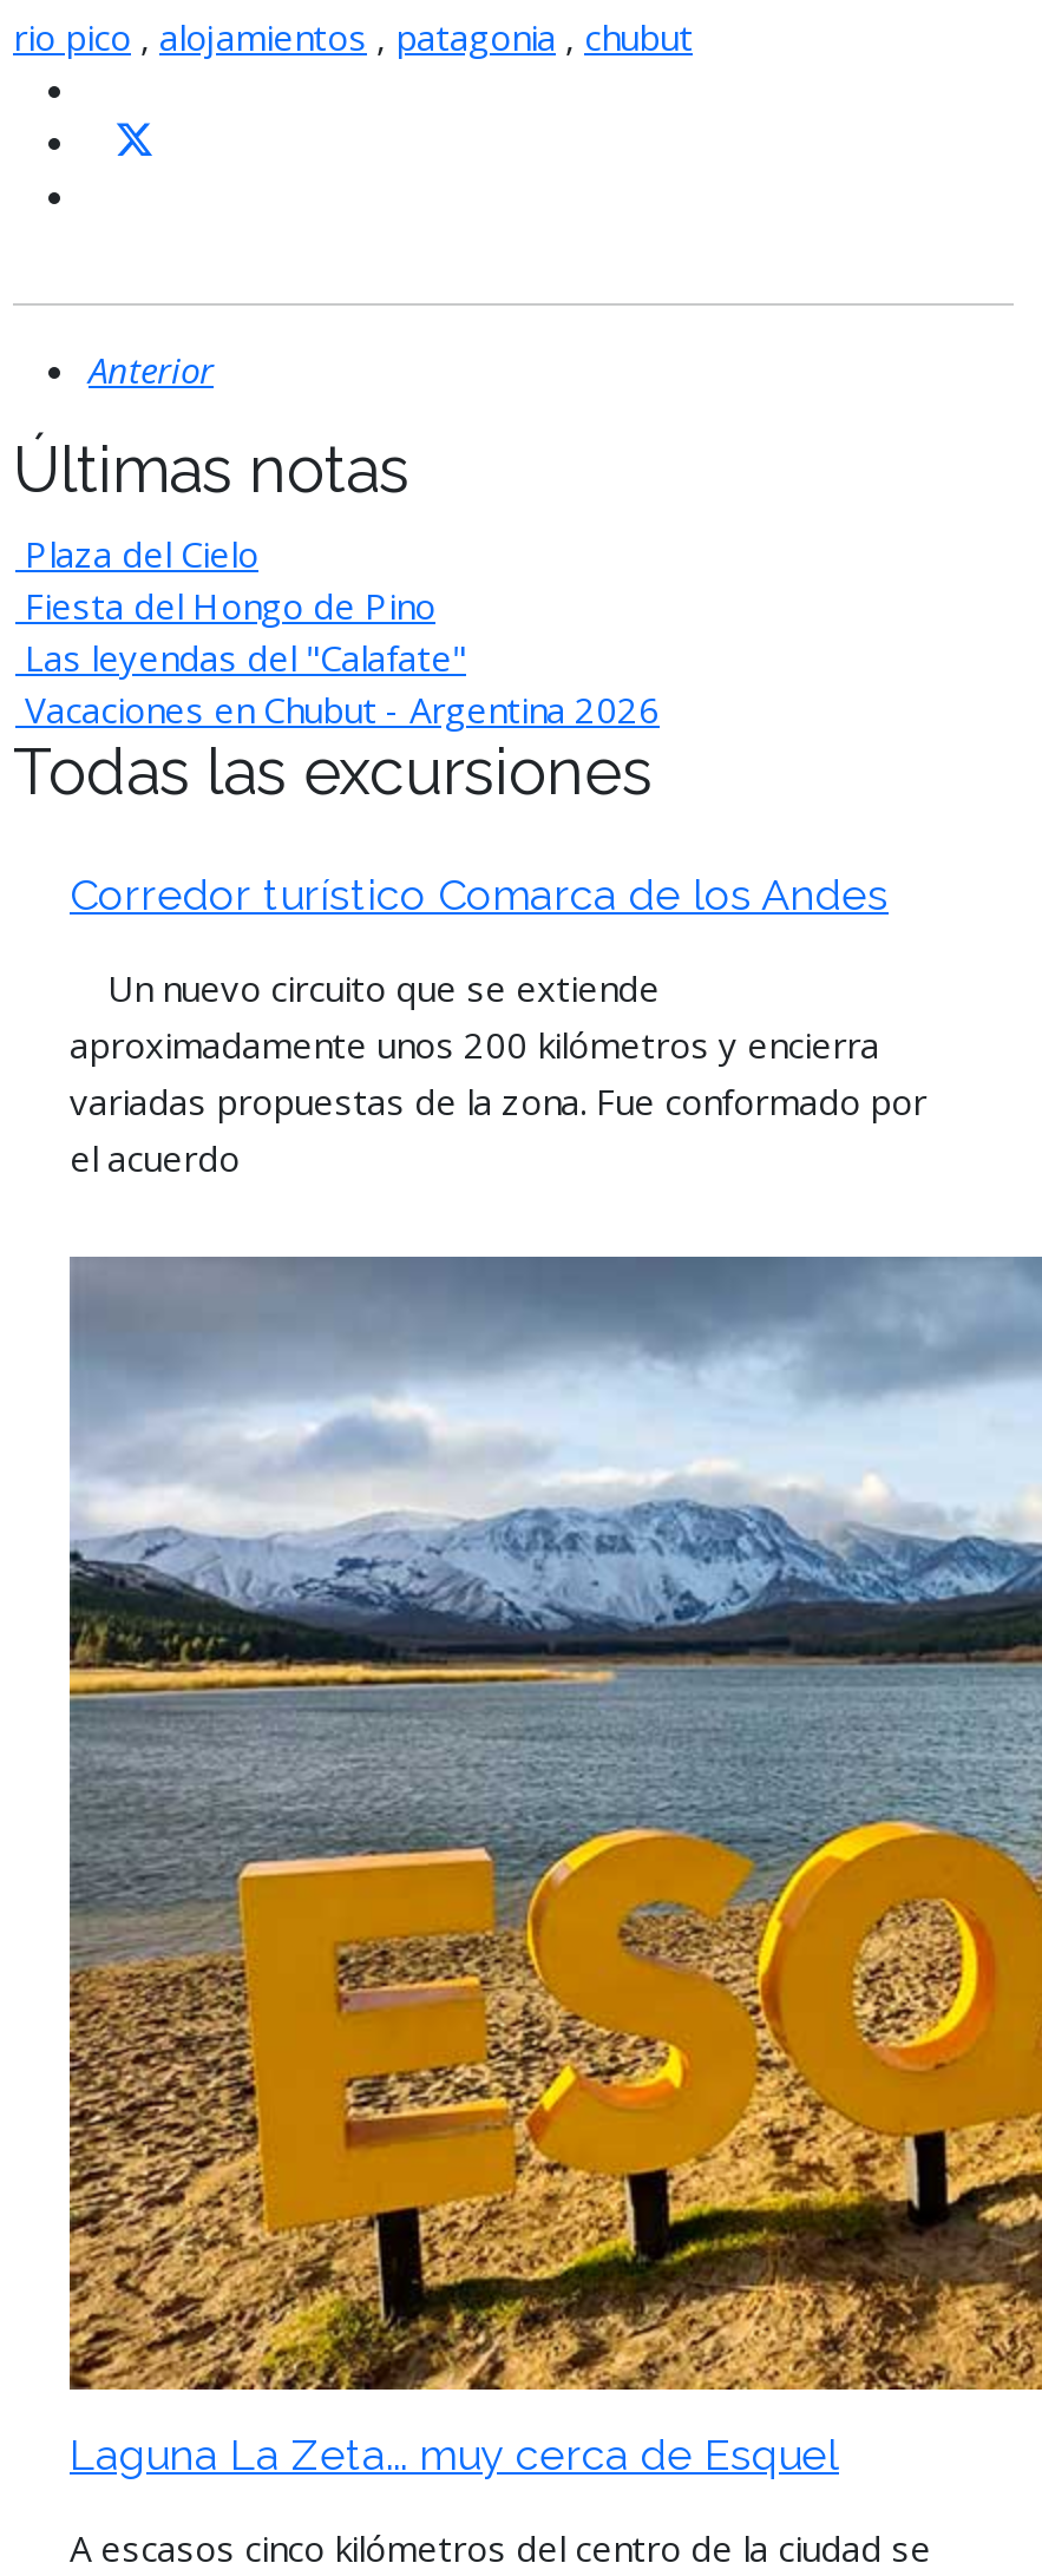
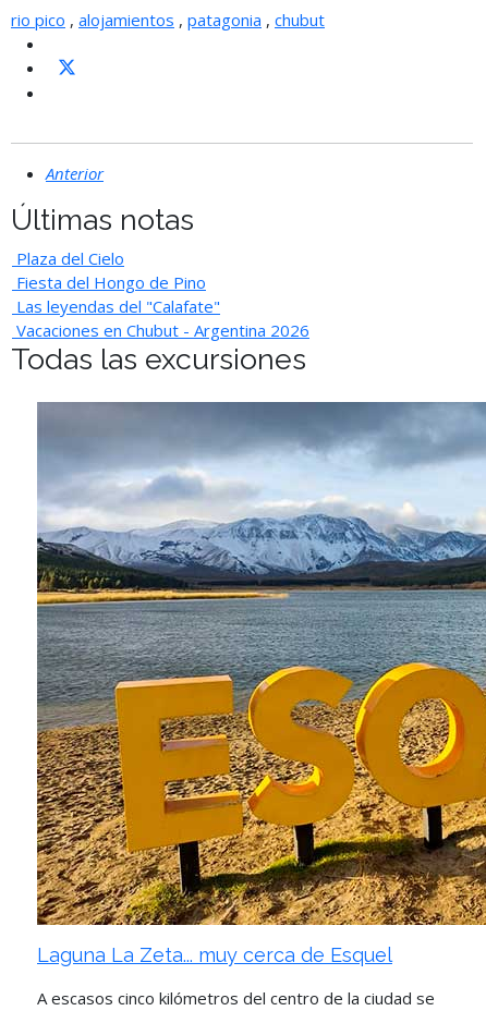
- Corredor turístico Comarca de los Andes
- Un nuevo circuito que se extiende
- aproximadamente unos 200 kilómetros y encierra
- variadas propuestas de la zona. Fue conformado por
- el acuerdo
